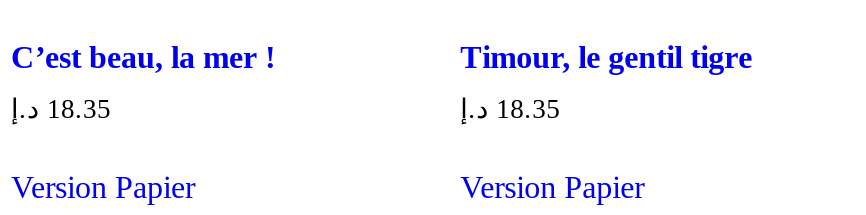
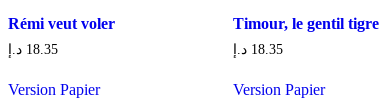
- C’est beau, la mer !
+ Rémi veut voler
